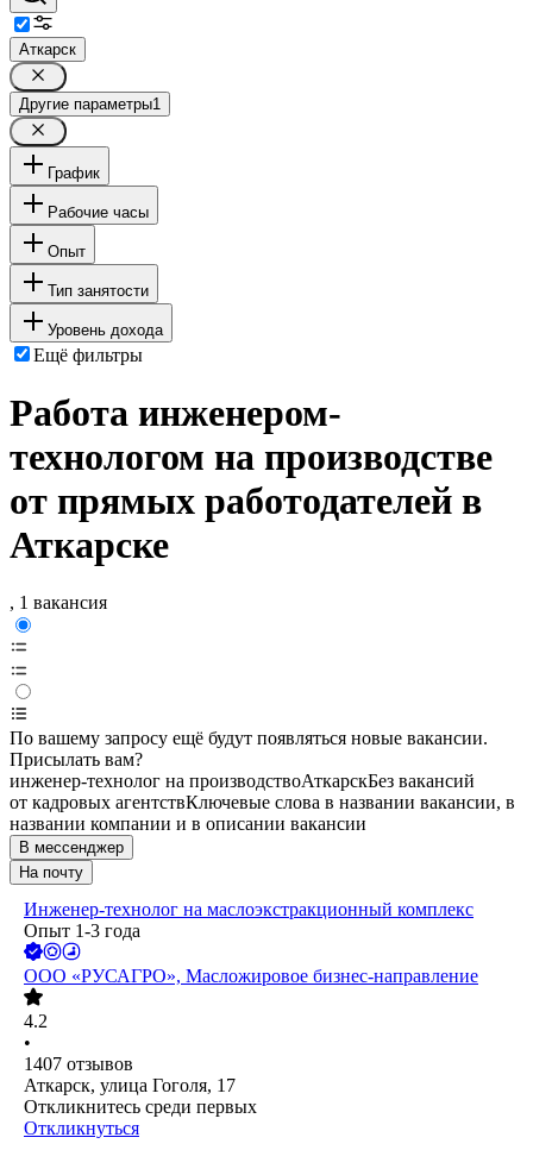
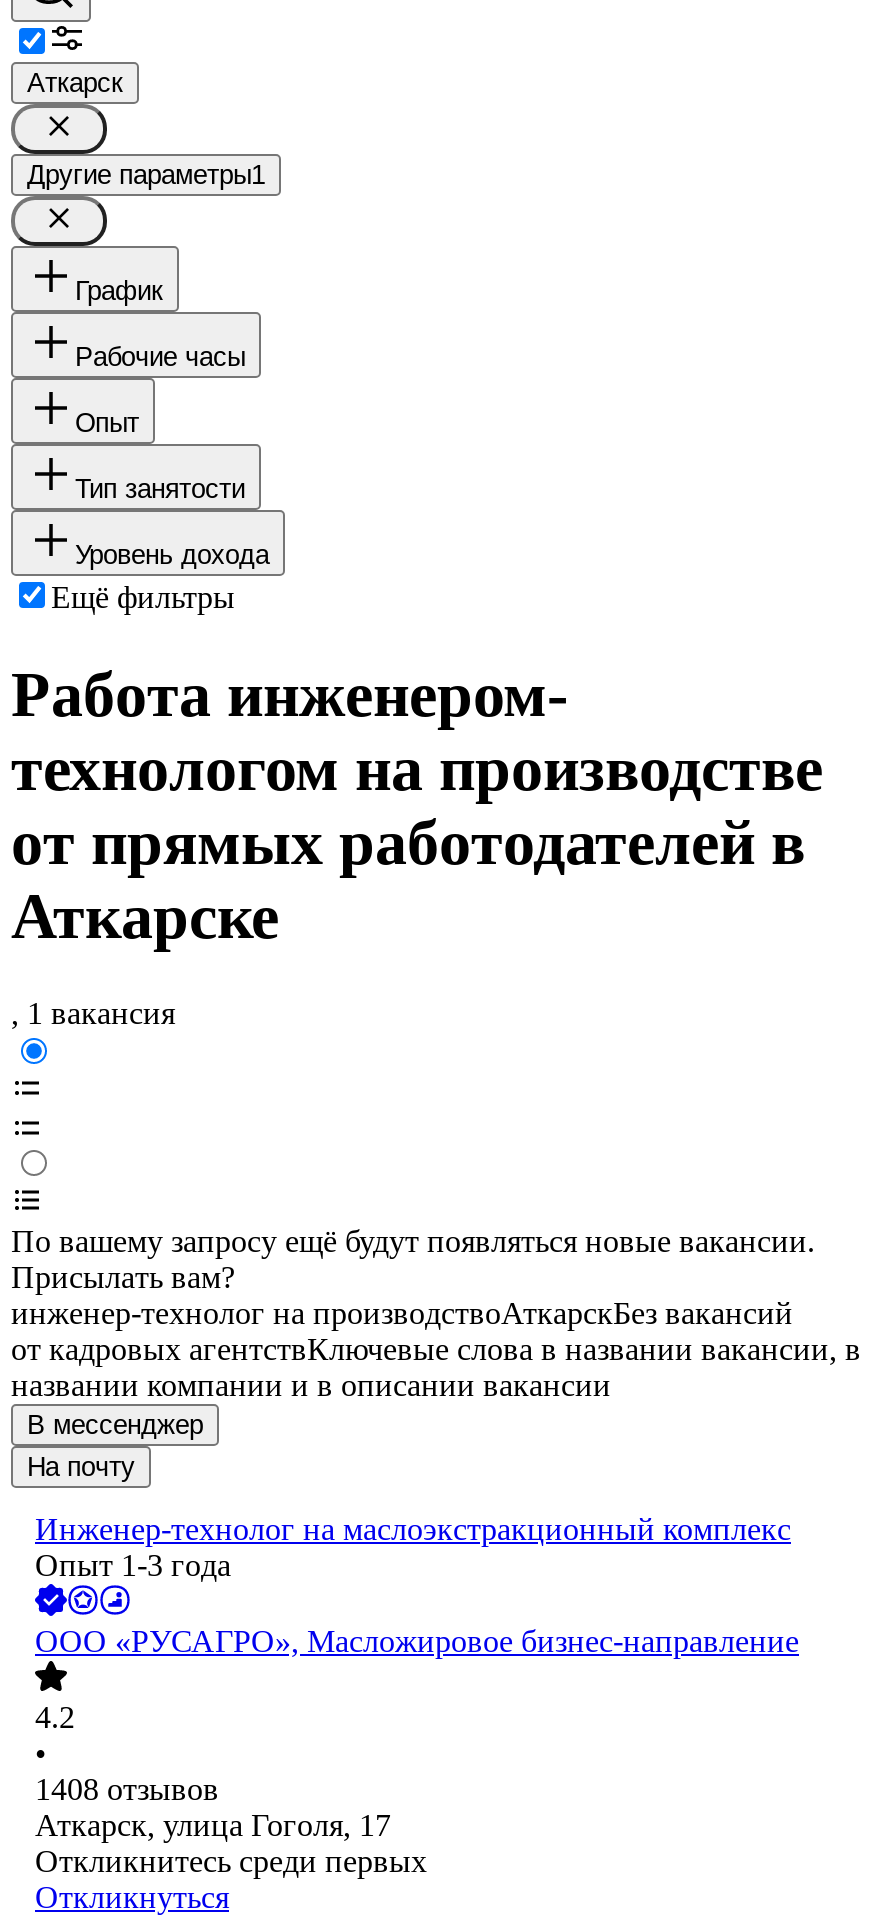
- 1407 отзывов
+ 1408 отзывов
